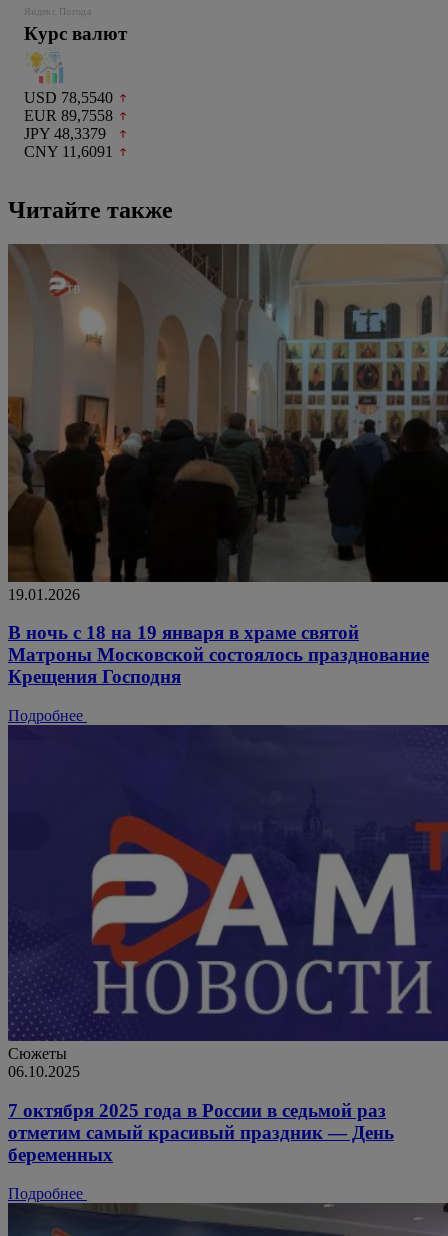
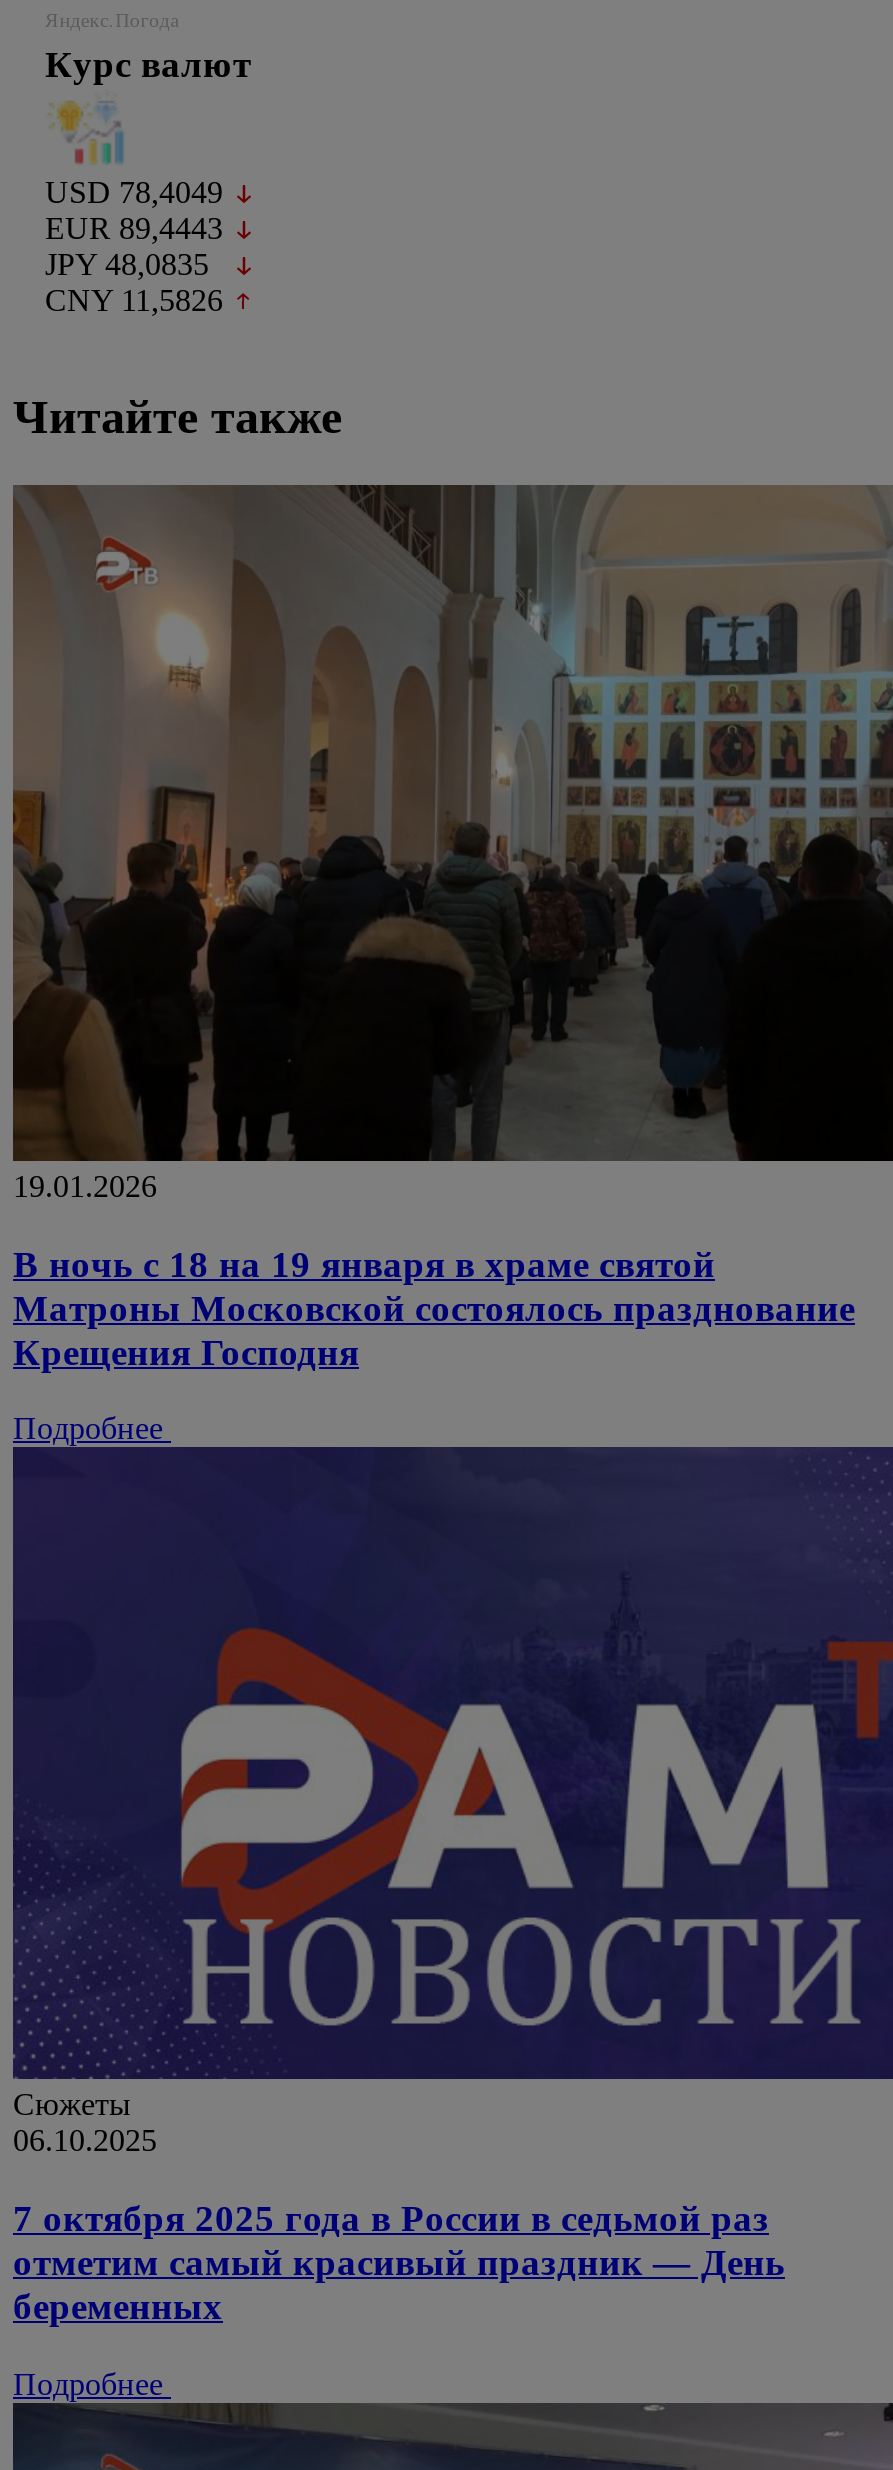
- USD 78,5540
+ USD 78,4049

- EUR 89,7558
+ EUR 89,4443

- JPY 48,3379
+ JPY 48,0835

- CNY 11,6091
+ CNY 11,5826
